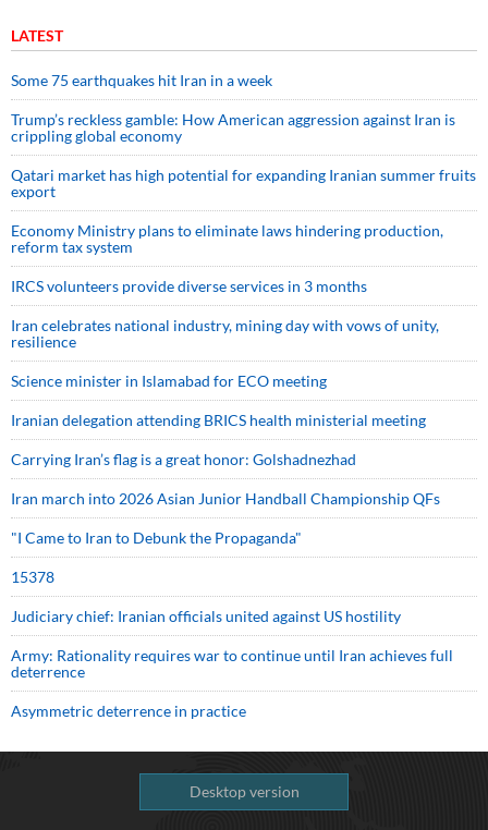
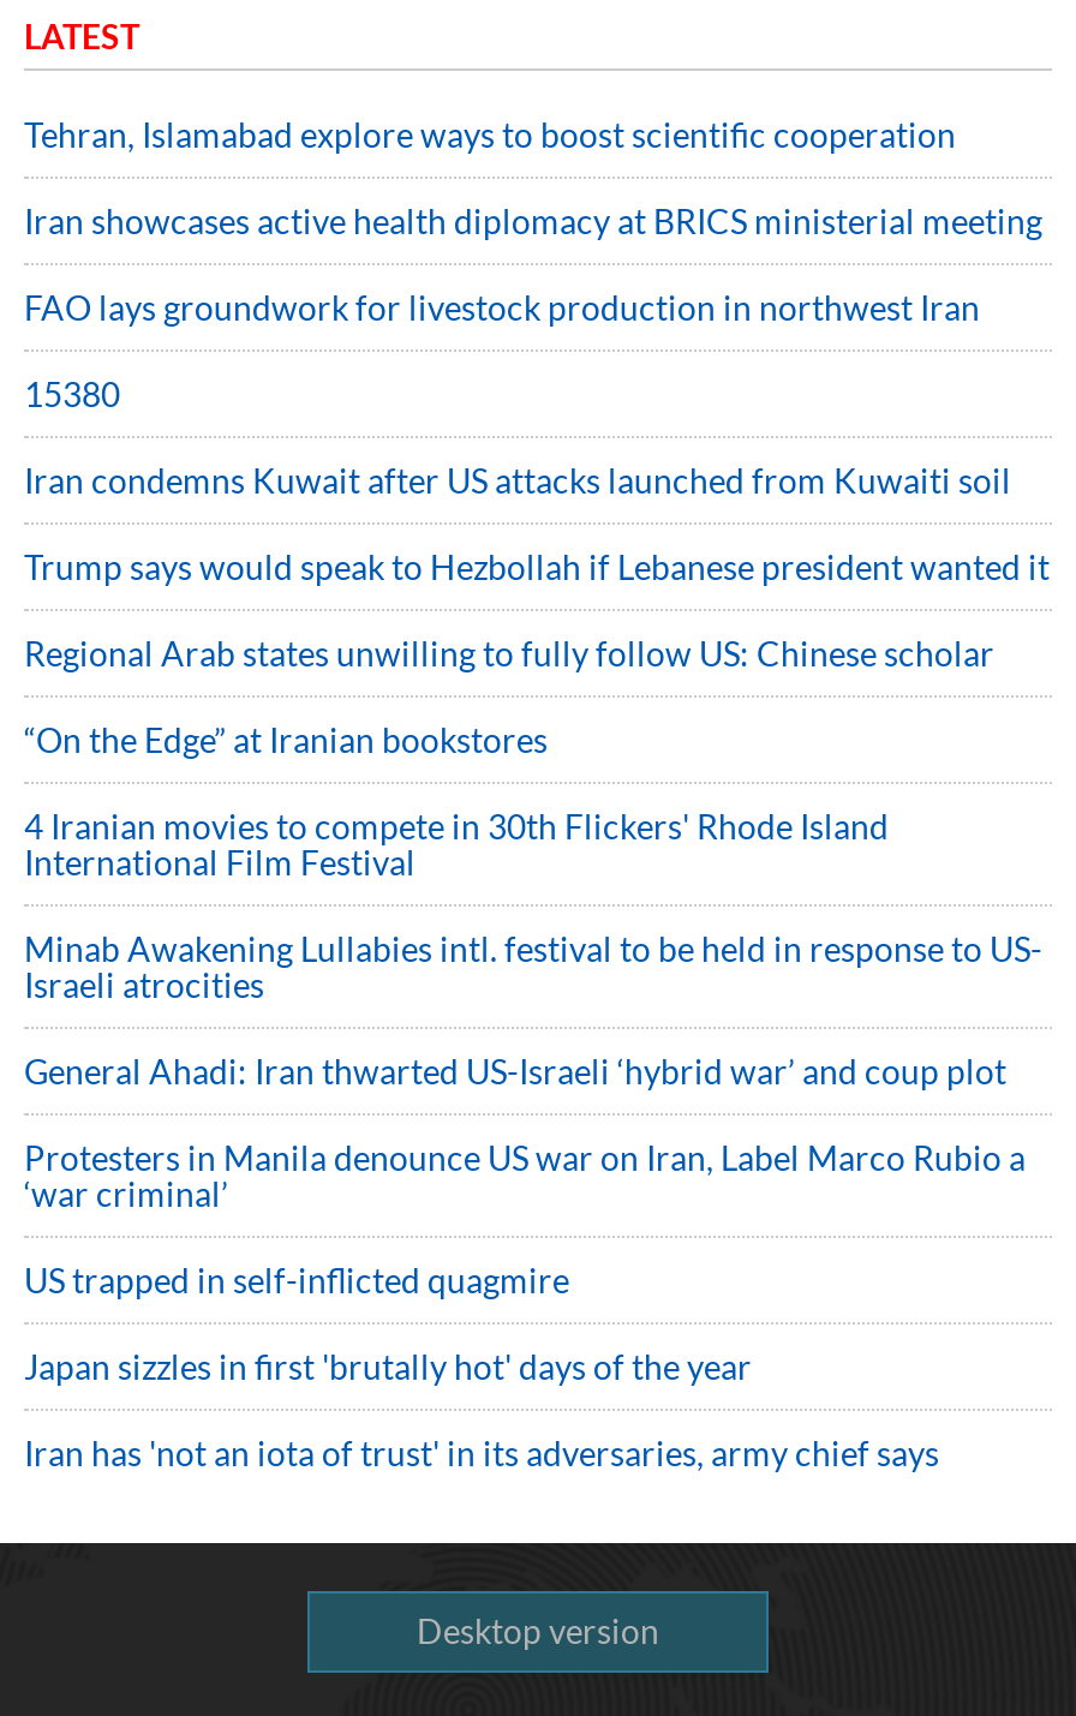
- Some 75 earthquakes hit Iran in a week
+ Tehran, Islamabad explore ways to boost scientific cooperation

- Trump’s reckless gamble: How American aggression against Iran is
- crippling global economy
+ Iran showcases active health diplomacy at BRICS ministerial meeting

- Qatari market has high potential for expanding Iranian summer fruits
- export
+ FAO lays groundwork for livestock production in northwest Iran

- Economy Ministry plans to eliminate laws hindering production,
- reform tax system
+ 15380

- IRCS volunteers provide diverse services in 3 months
+ Iran condemns Kuwait after US attacks launched from Kuwaiti soil

- Iran celebrates national industry, mining day with vows of unity,
- resilience
+ Trump says would speak to Hezbollah if Lebanese president wanted it

- Science minister in Islamabad for ECO meeting
+ Regional Arab states unwilling to fully follow US: Chinese scholar

- Iranian delegation attending BRICS health ministerial meeting
+ “On the Edge” at Iranian bookstores

- Carrying Iran’s flag is a great honor: Golshadnezhad
+ 4 Iranian movies to compete in 30th Flickers' Rhode Island
+ International Film Festival

- Iran march into 2026 Asian Junior Handball Championship QFs
+ Minab Awakening Lullabies intl. festival to be held in response to US-
+ Israeli atrocities

- "I Came to Iran to Debunk the Propaganda"
+ General Ahadi: Iran thwarted US-Israeli ‘hybrid war’ and coup plot

- 15378
+ Protesters in Manila denounce US war on Iran, Label Marco Rubio a
+ ‘war criminal’

- Judiciary chief: Iranian officials united against US hostility
+ US trapped in self-inflicted quagmire

- Army: Rationality requires war to continue until Iran achieves full
- deterrence
+ Japan sizzles in first 'brutally hot' days of the year

- Asymmetric deterrence in practice
+ Iran has 'not an iota of trust' in its adversaries, army chief says
